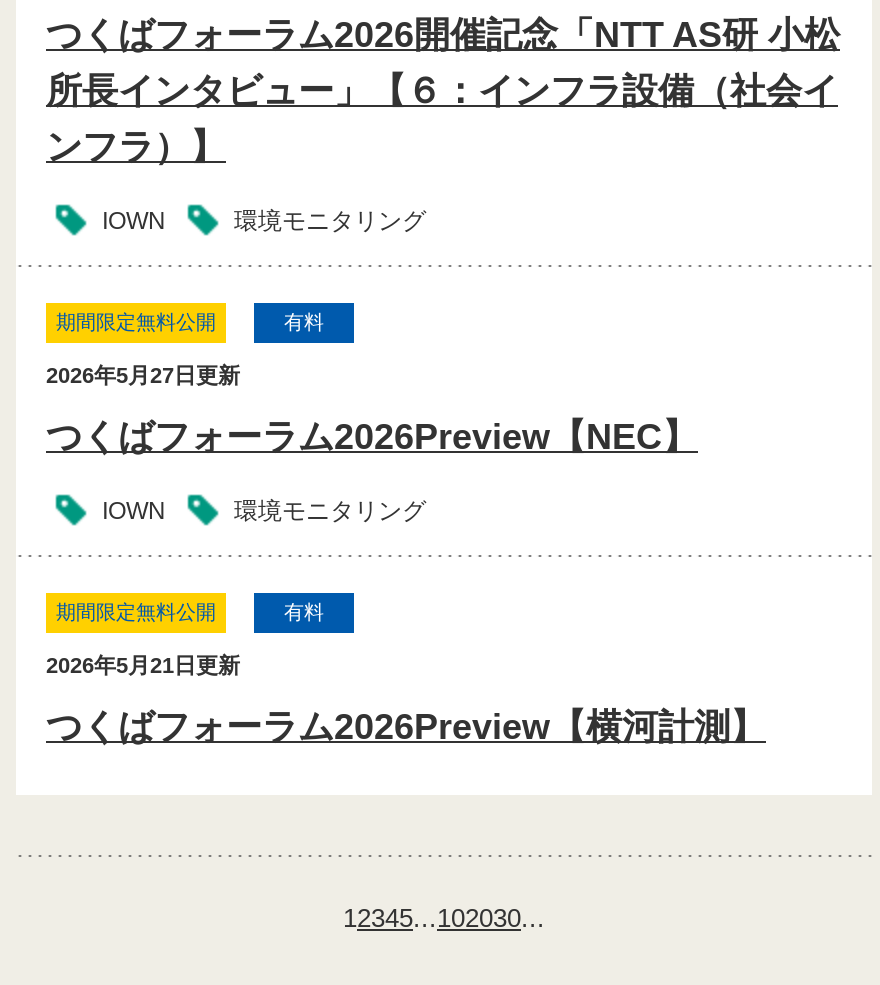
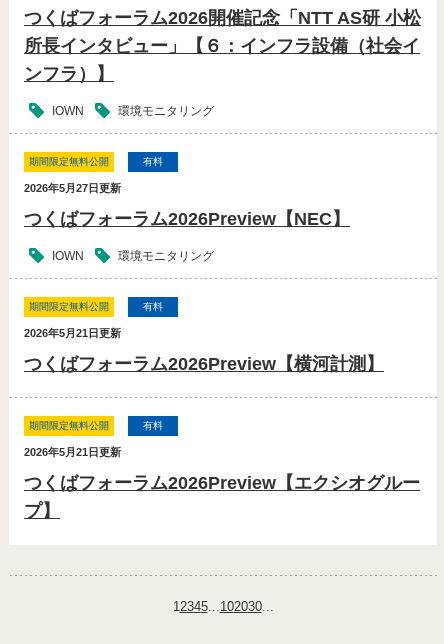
+ 期間限定無料公開
+ 有料
+ 2026年5月21日更新
+ つくばフォーラム2026Preview【エクシオグルー
+ プ】
